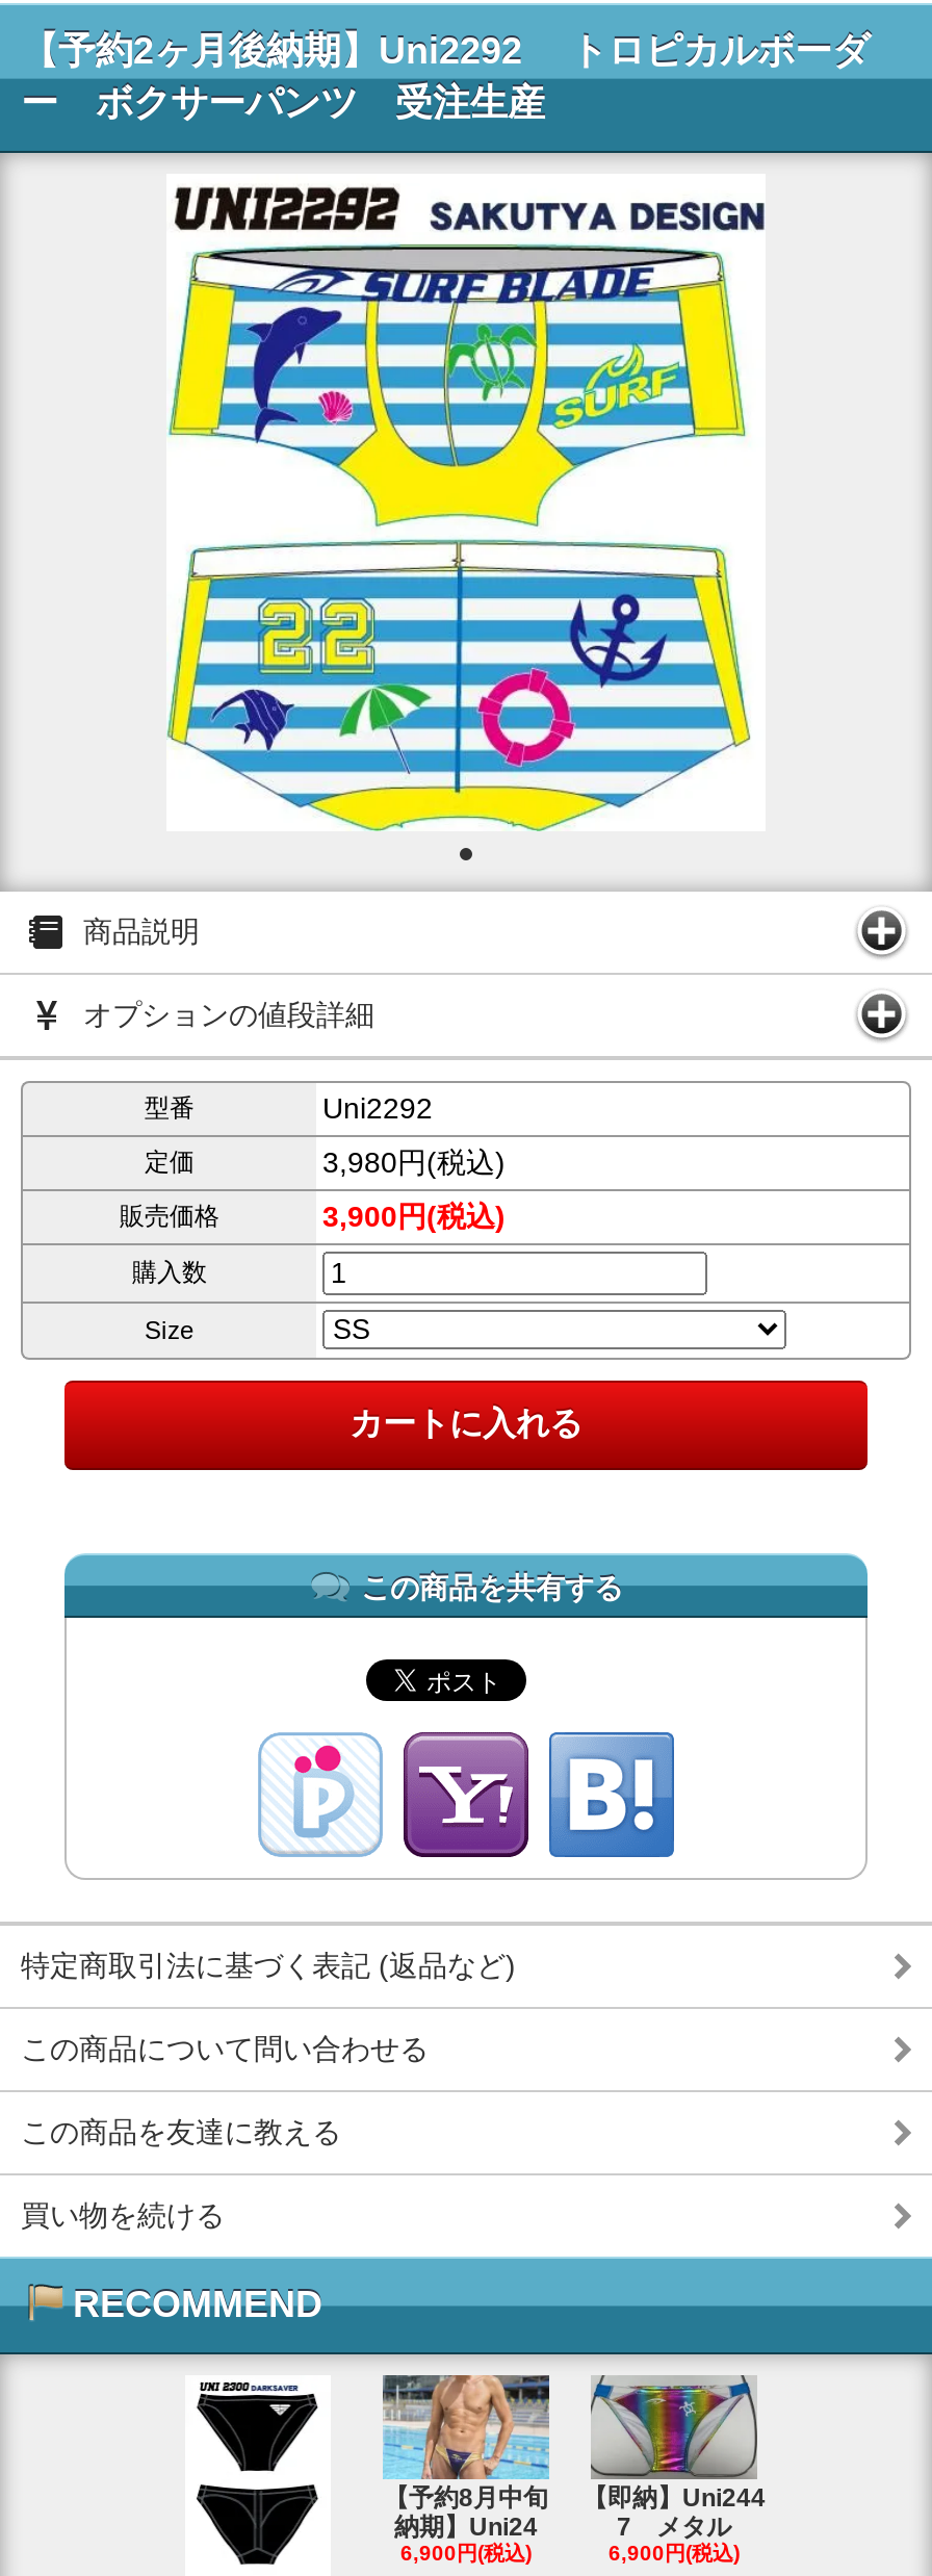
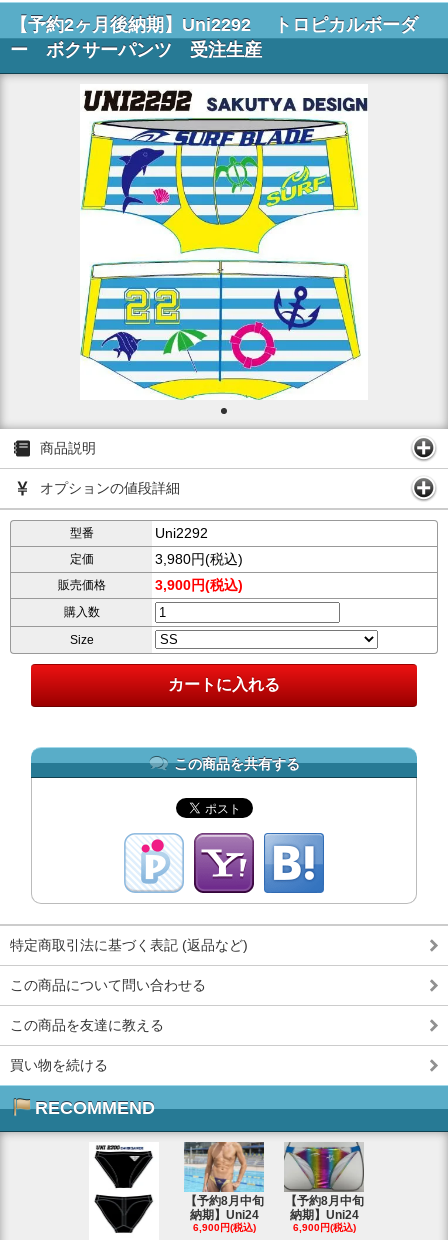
- 【即納】Uni244
- 7 メタル
+ 【予約8月中旬
+ 納期】Uni24
